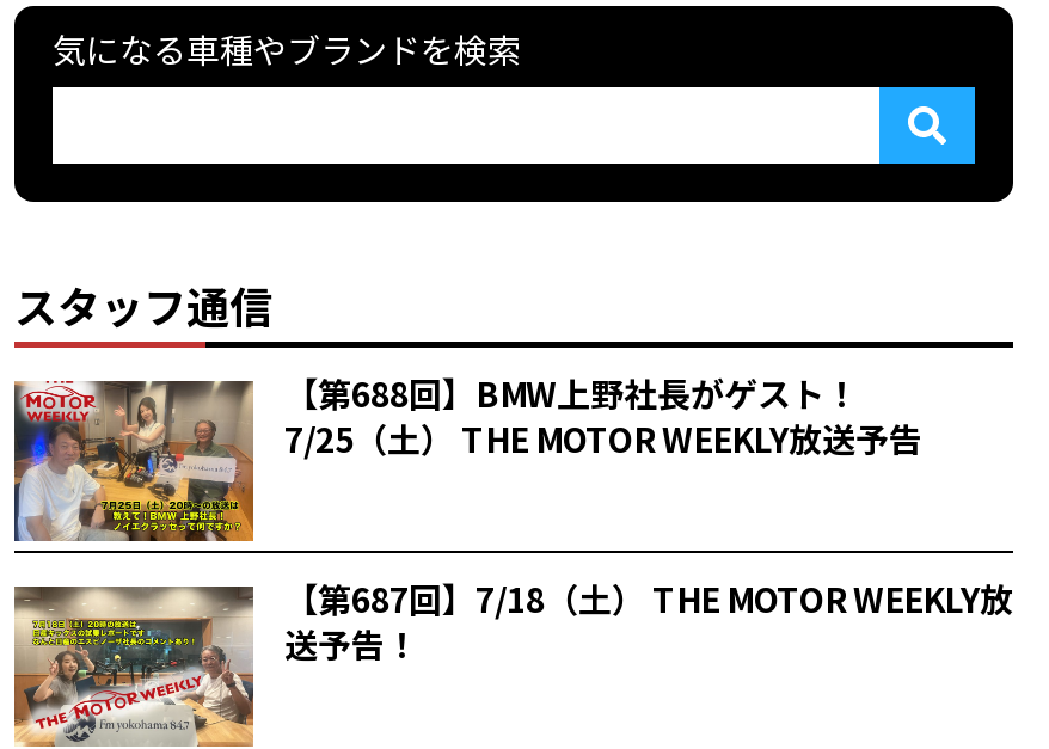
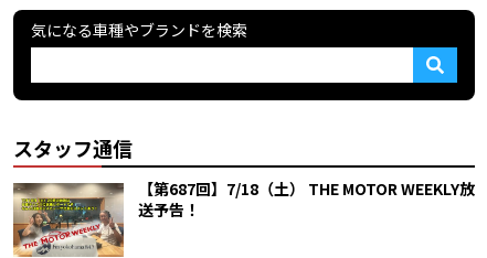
- [image]
- 【第688回】BMW上野社長がゲスト！
- 7/25（土） THE MOTOR WEEKLY放送予告
